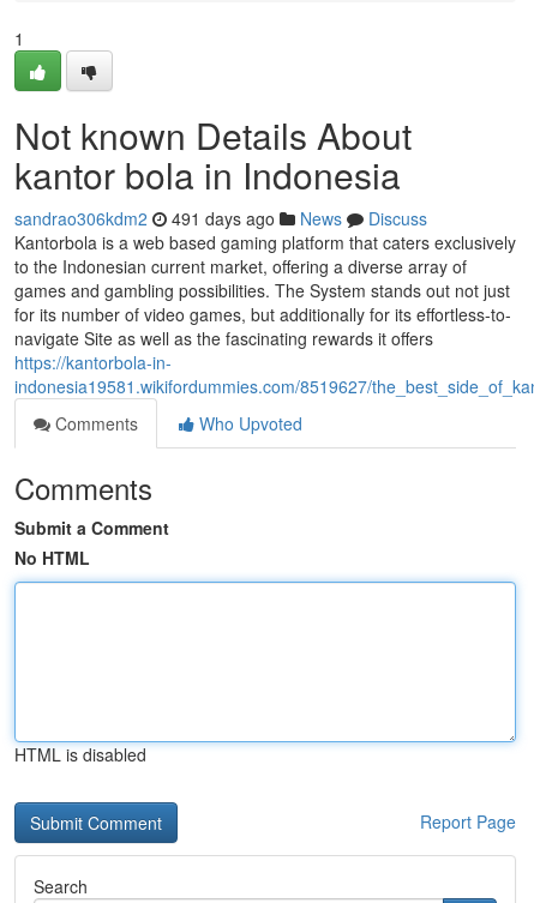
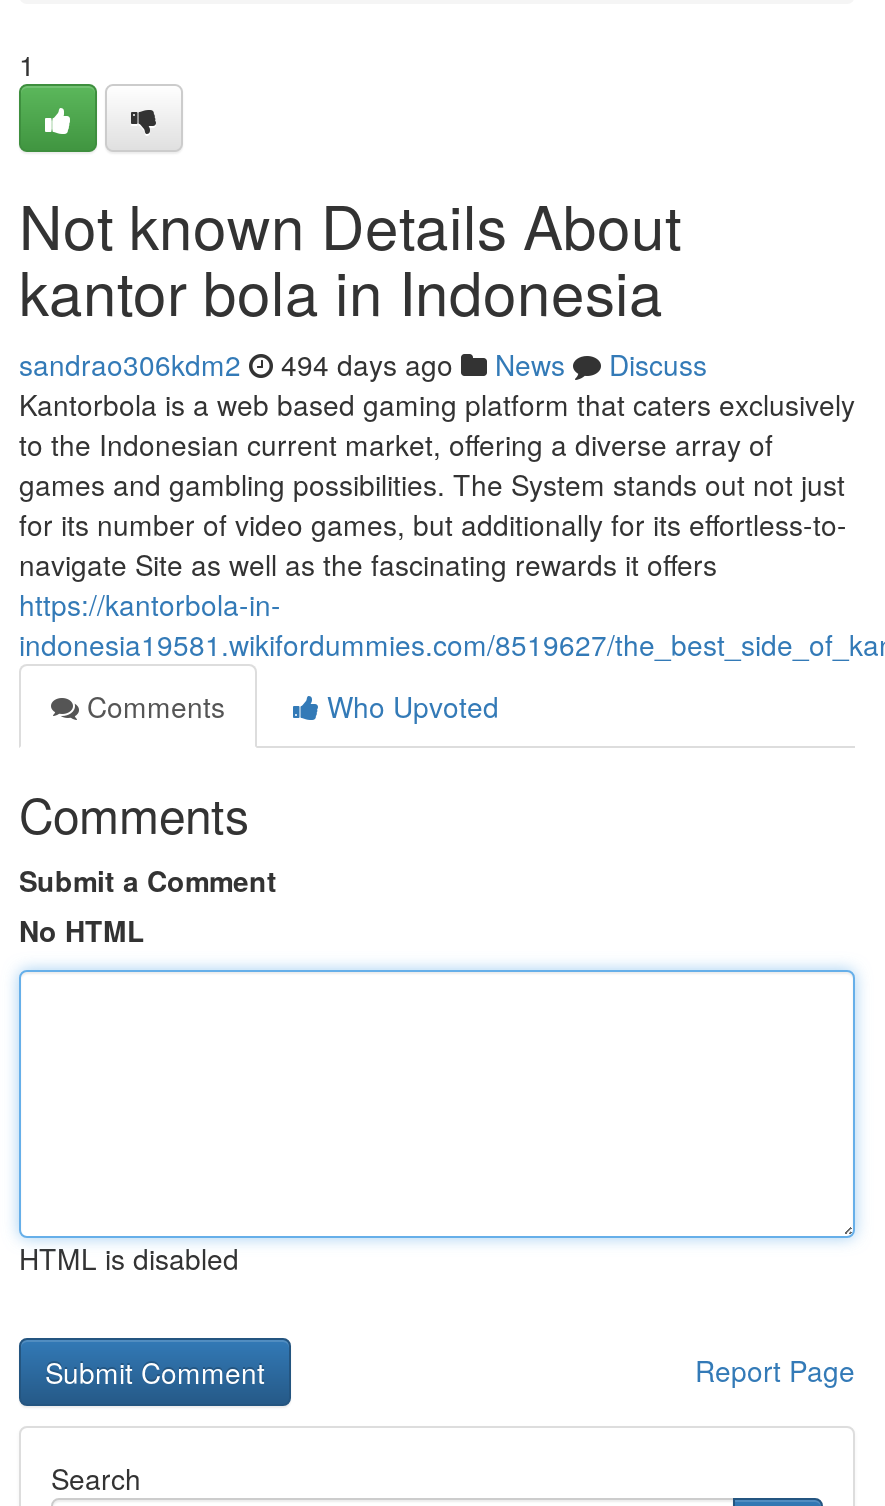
- sandrao306kdm2 491 days ago News Discuss
+ sandrao306kdm2 494 days ago News Discuss
